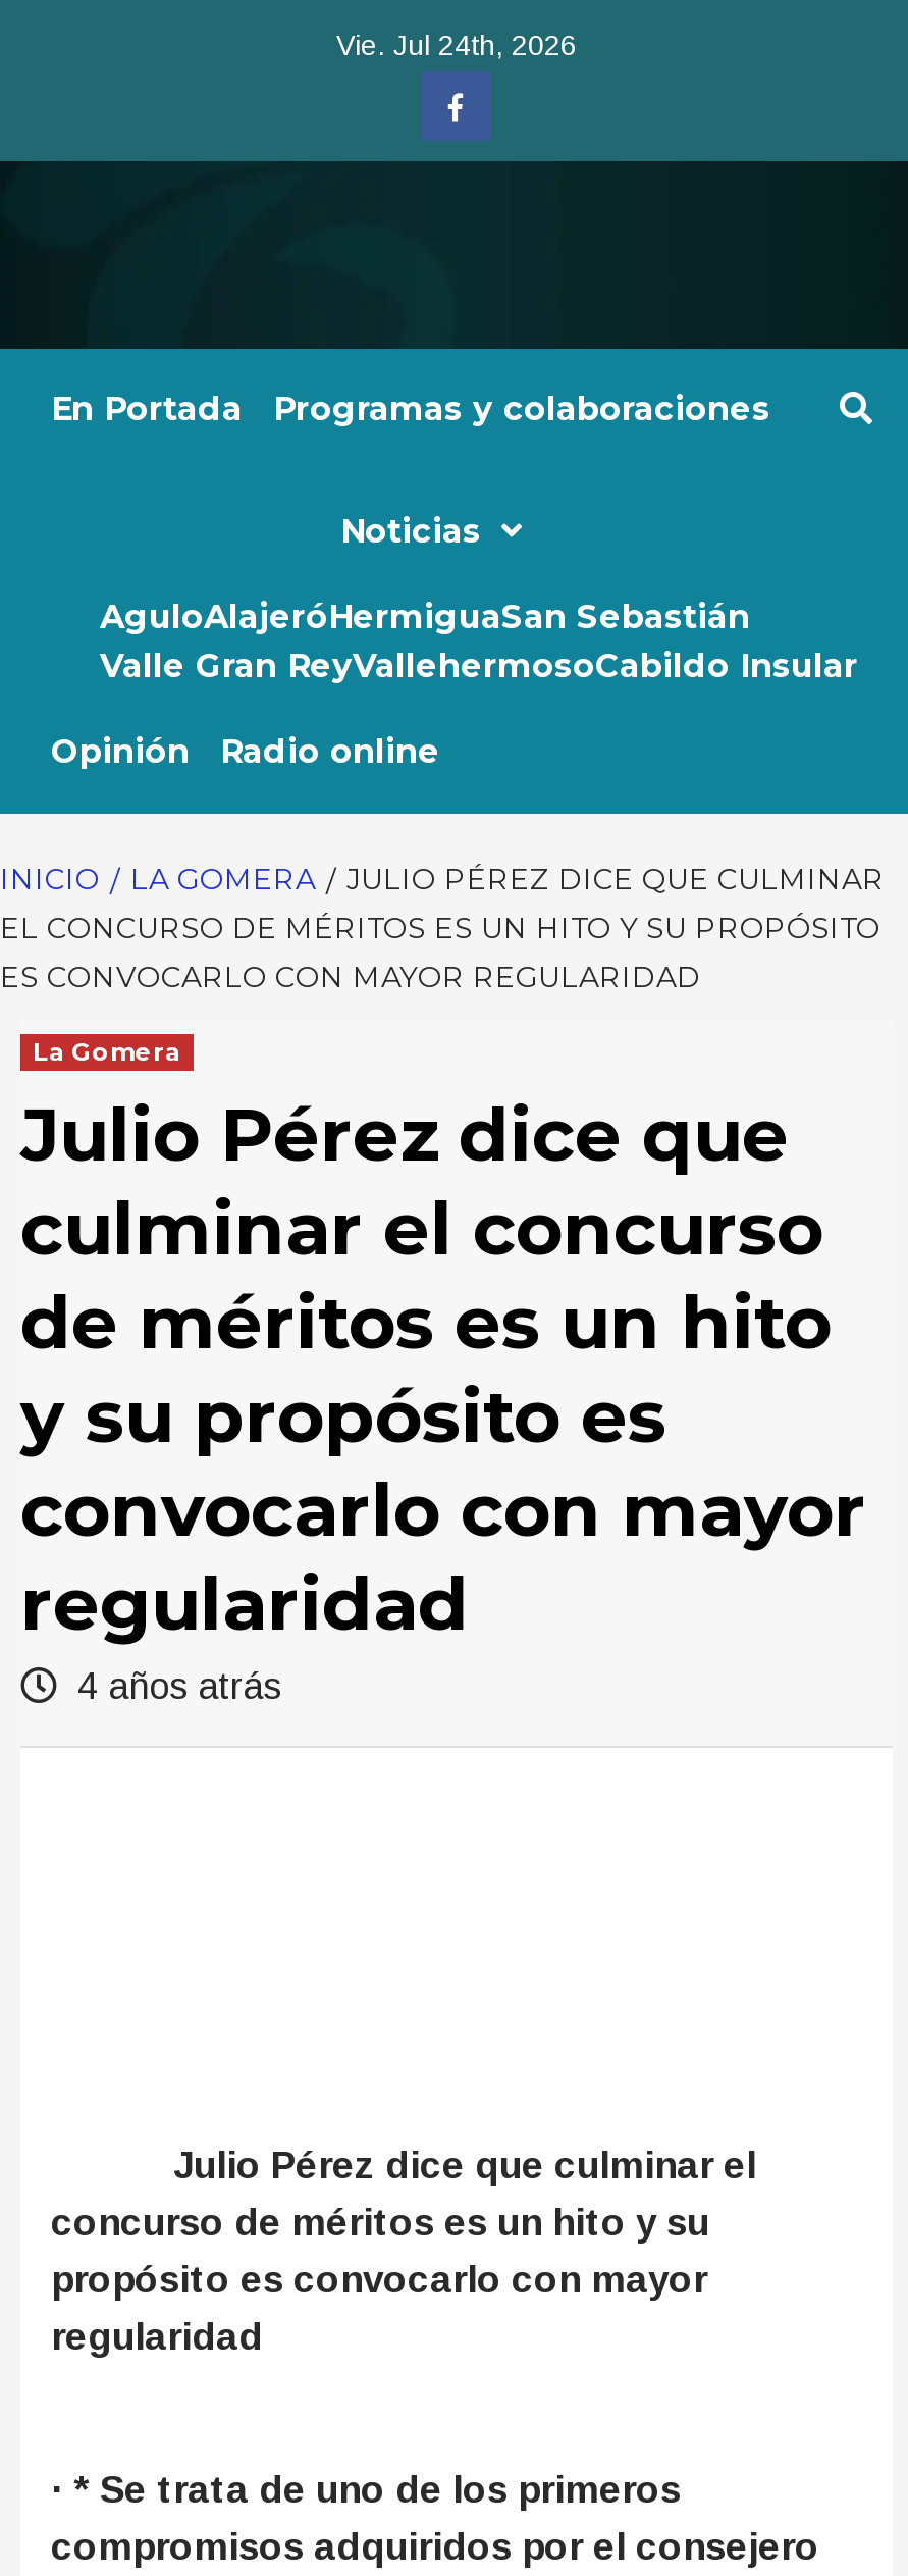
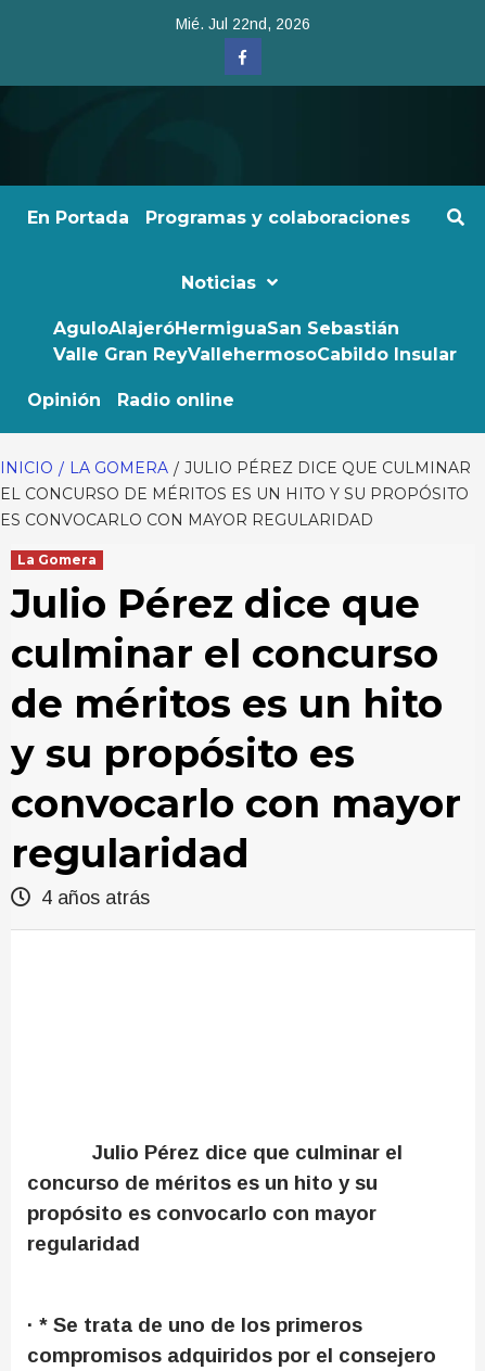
- Vie. Jul 24th, 2026
+ Mié. Jul 22nd, 2026
